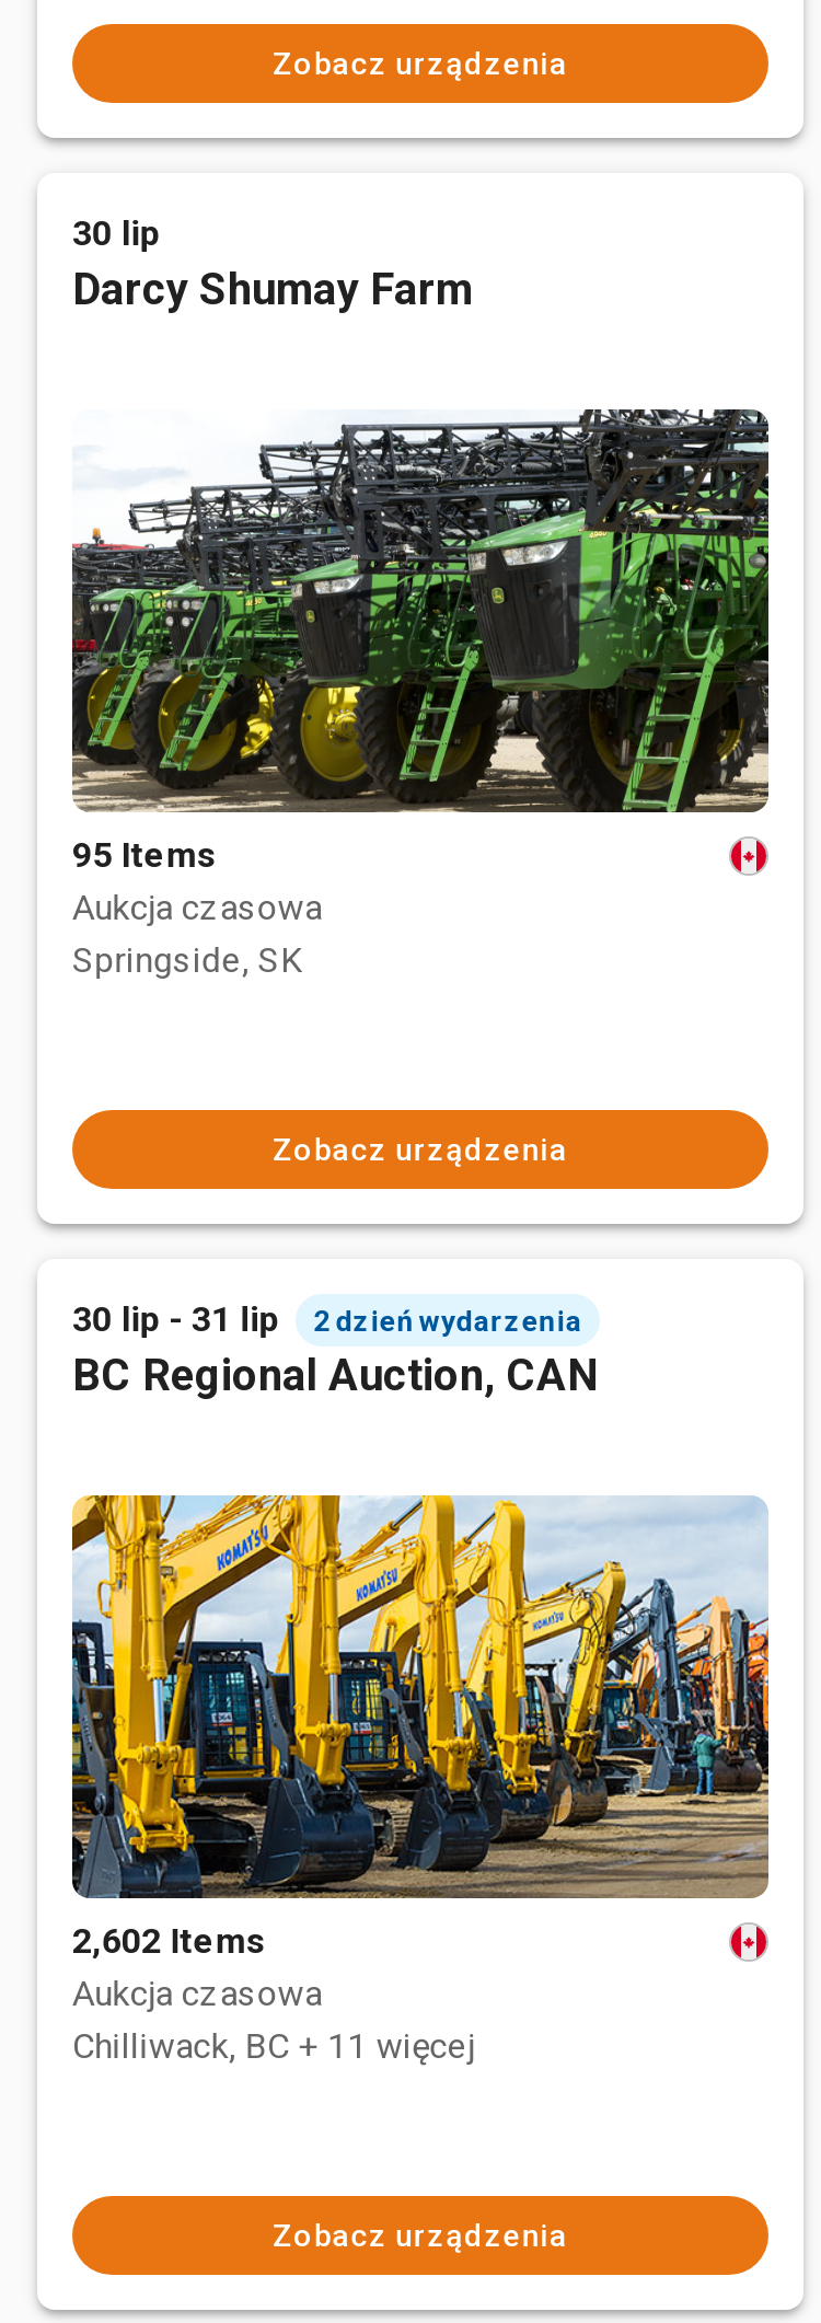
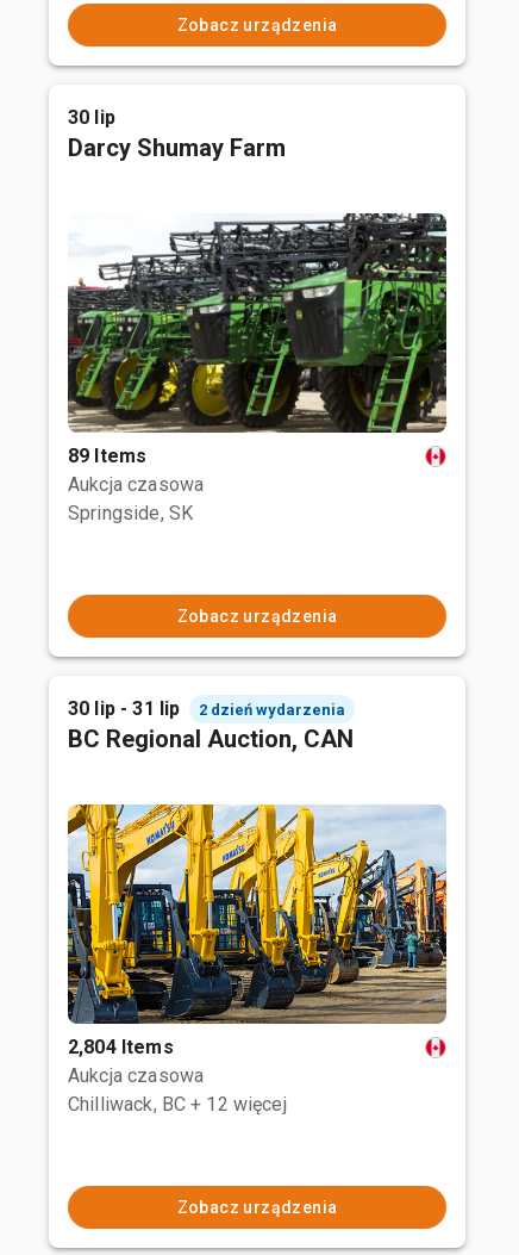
- 95 Items
+ 89 Items

- 2,602 Items
+ 2,804 Items

- Chilliwack, BC + 11 więcej
+ Chilliwack, BC + 12 więcej
